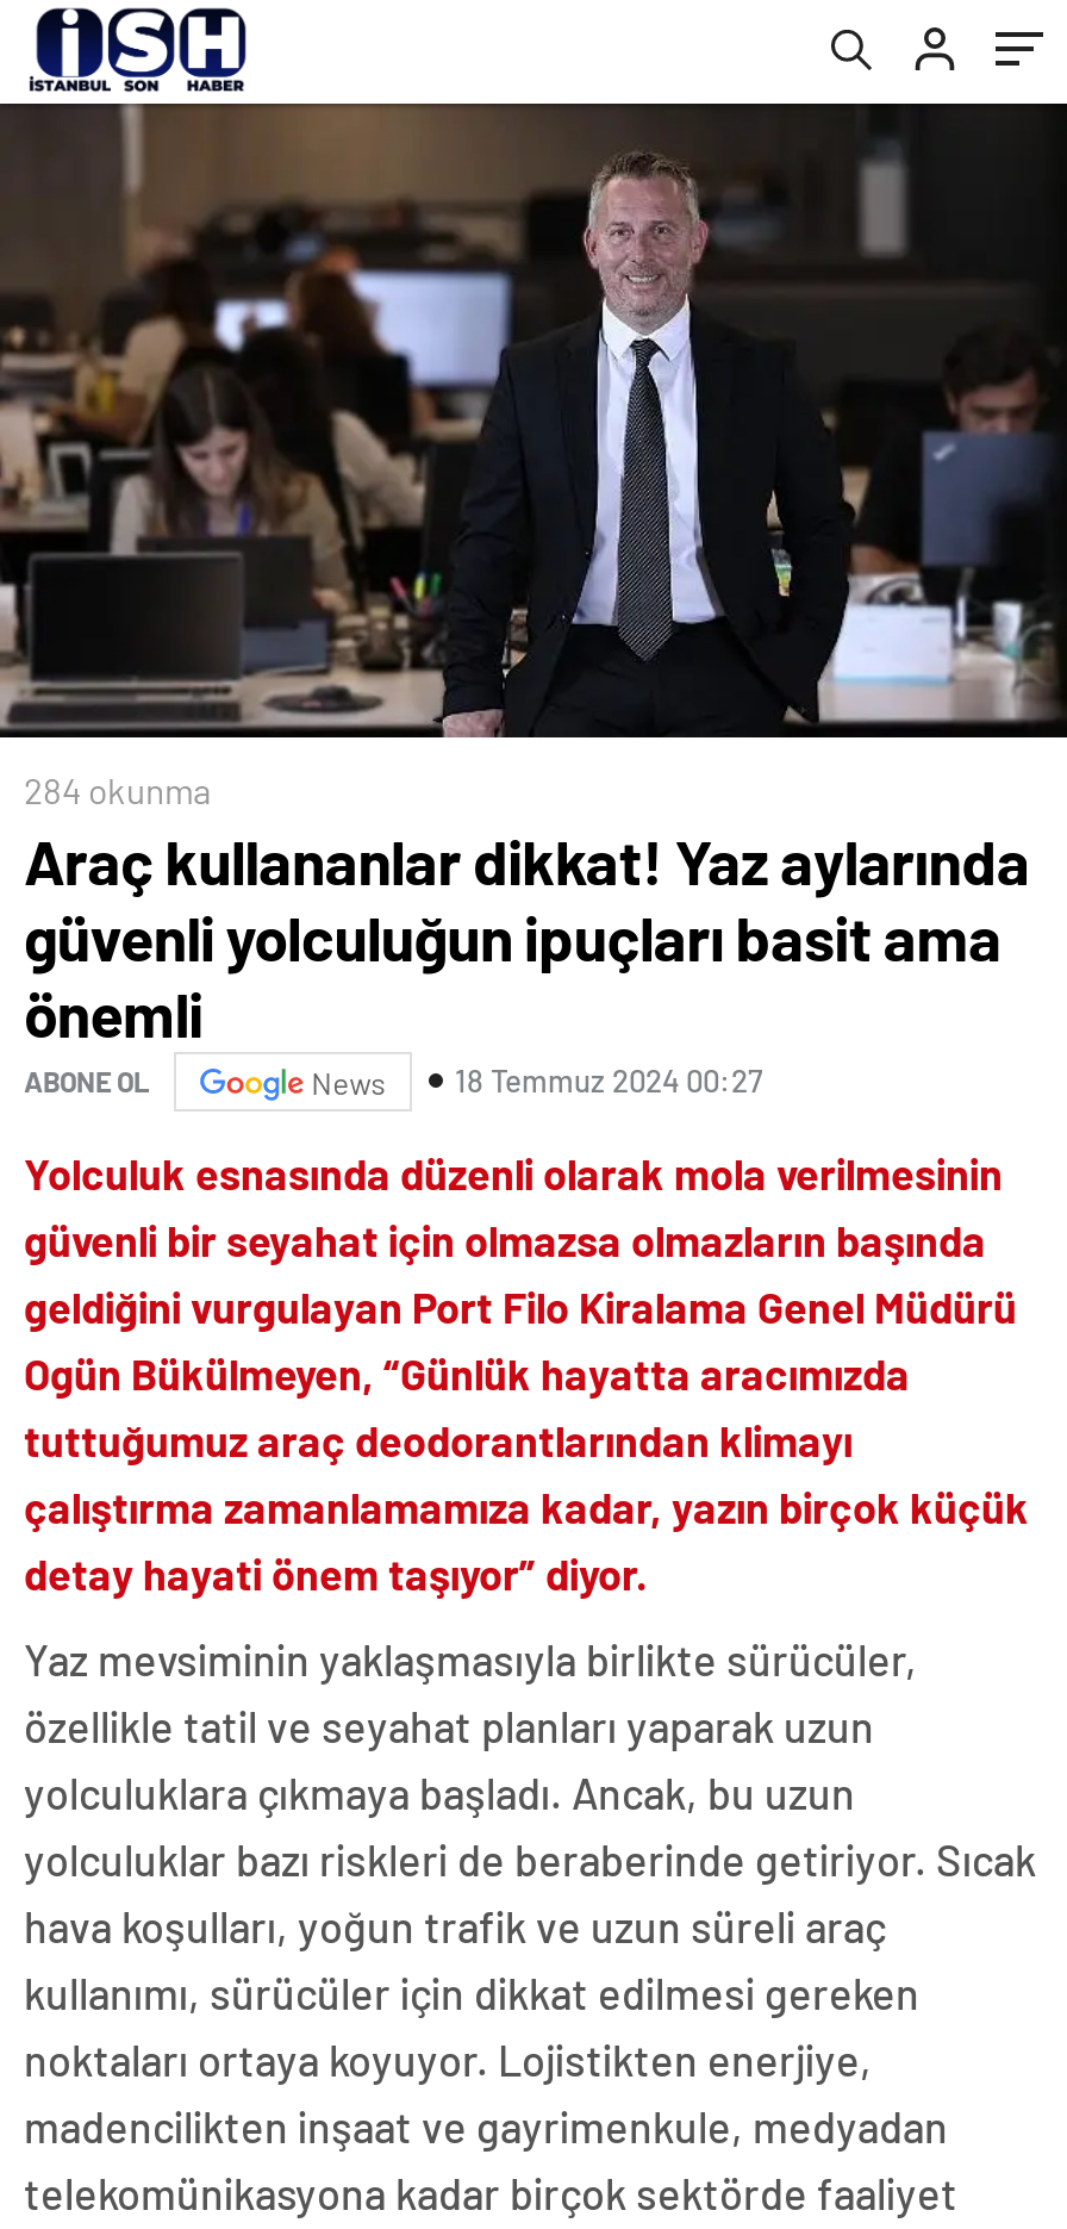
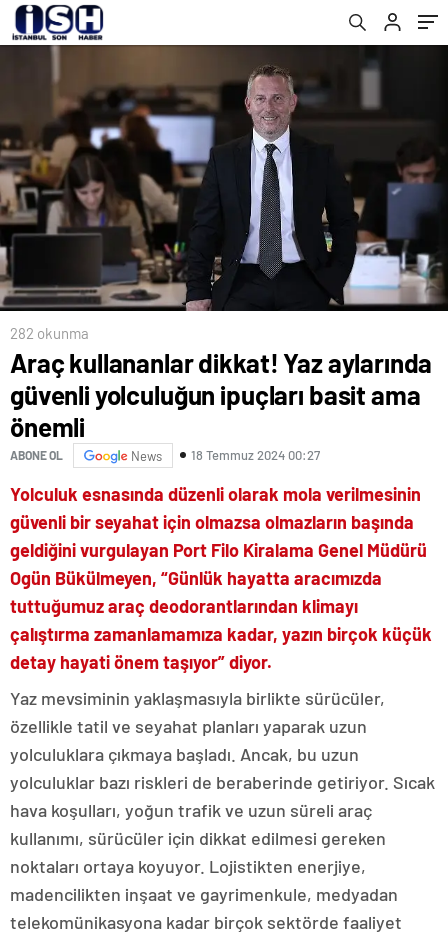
- 284 okunma
+ 282 okunma
